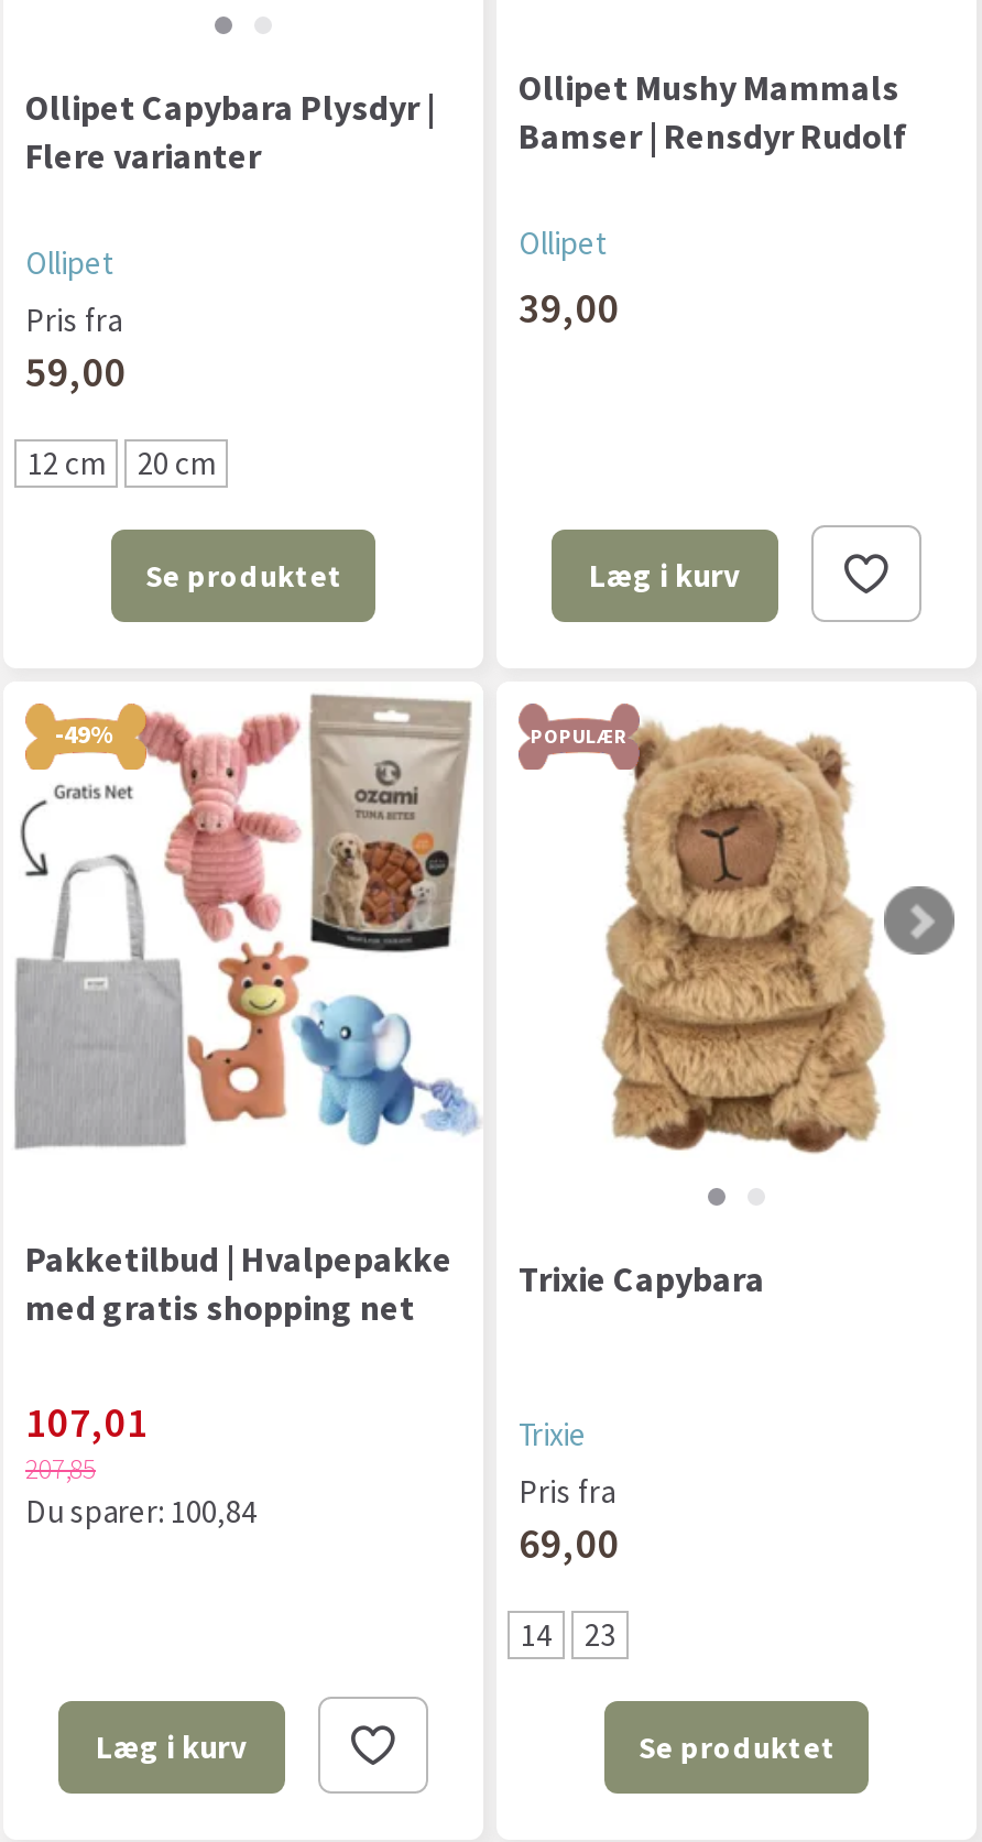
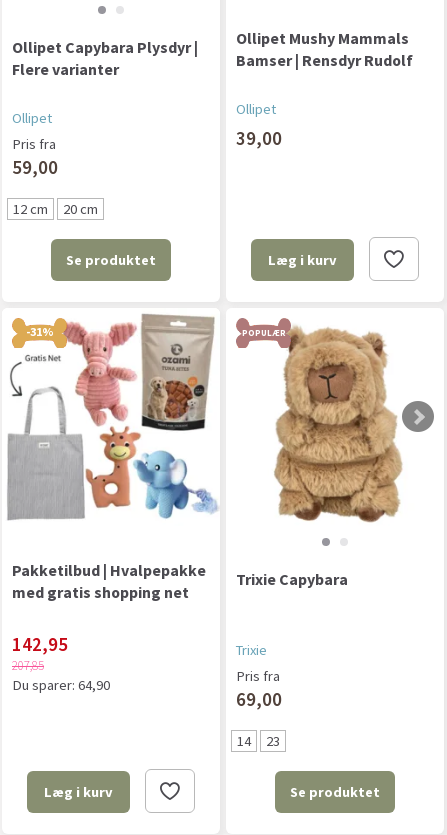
- -49%
+ -31%

- 107,01
+ 142,95

- Du sparer: 100,84
+ Du sparer: 64,90
